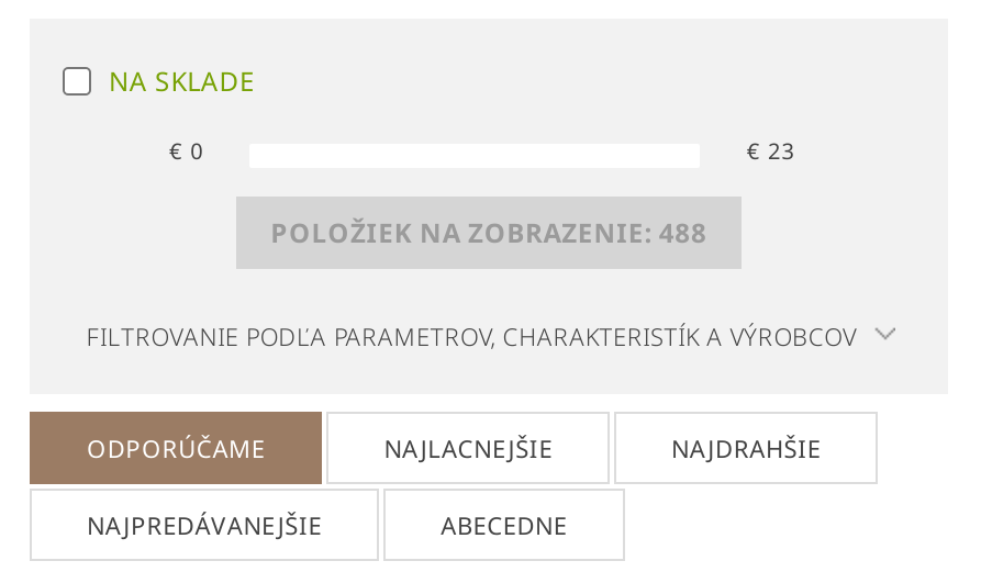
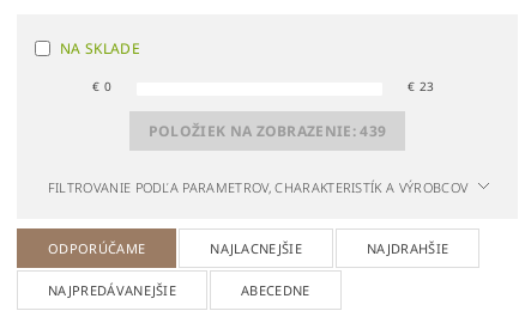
- POLOŽIEK NA ZOBRAZENIE: 488
+ POLOŽIEK NA ZOBRAZENIE: 439
